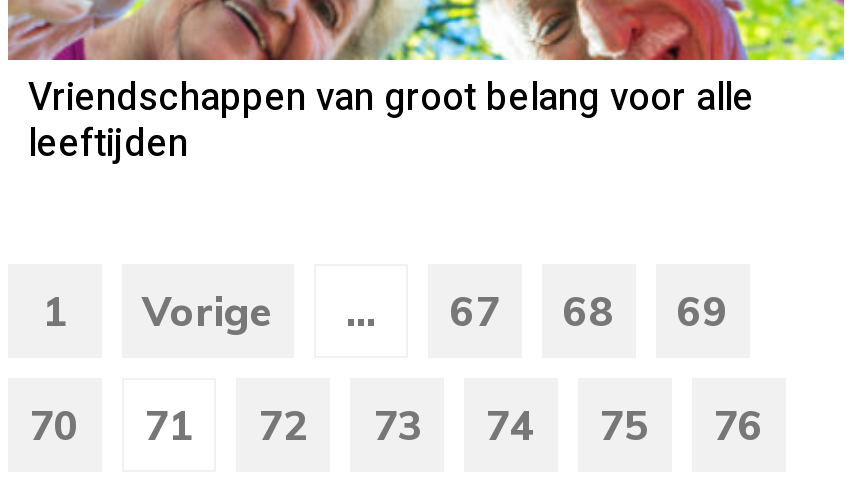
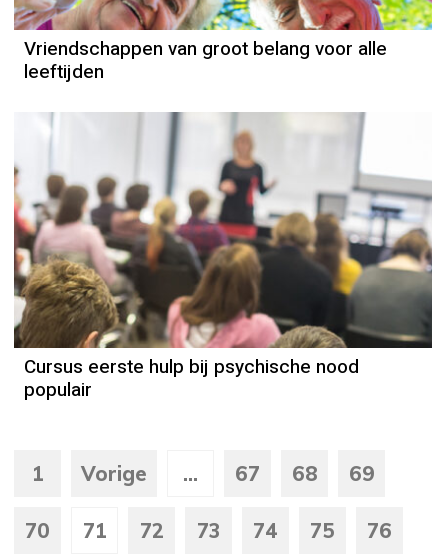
+ [image]
+ Cursus eerste hulp bij psychische nood
+ populair
